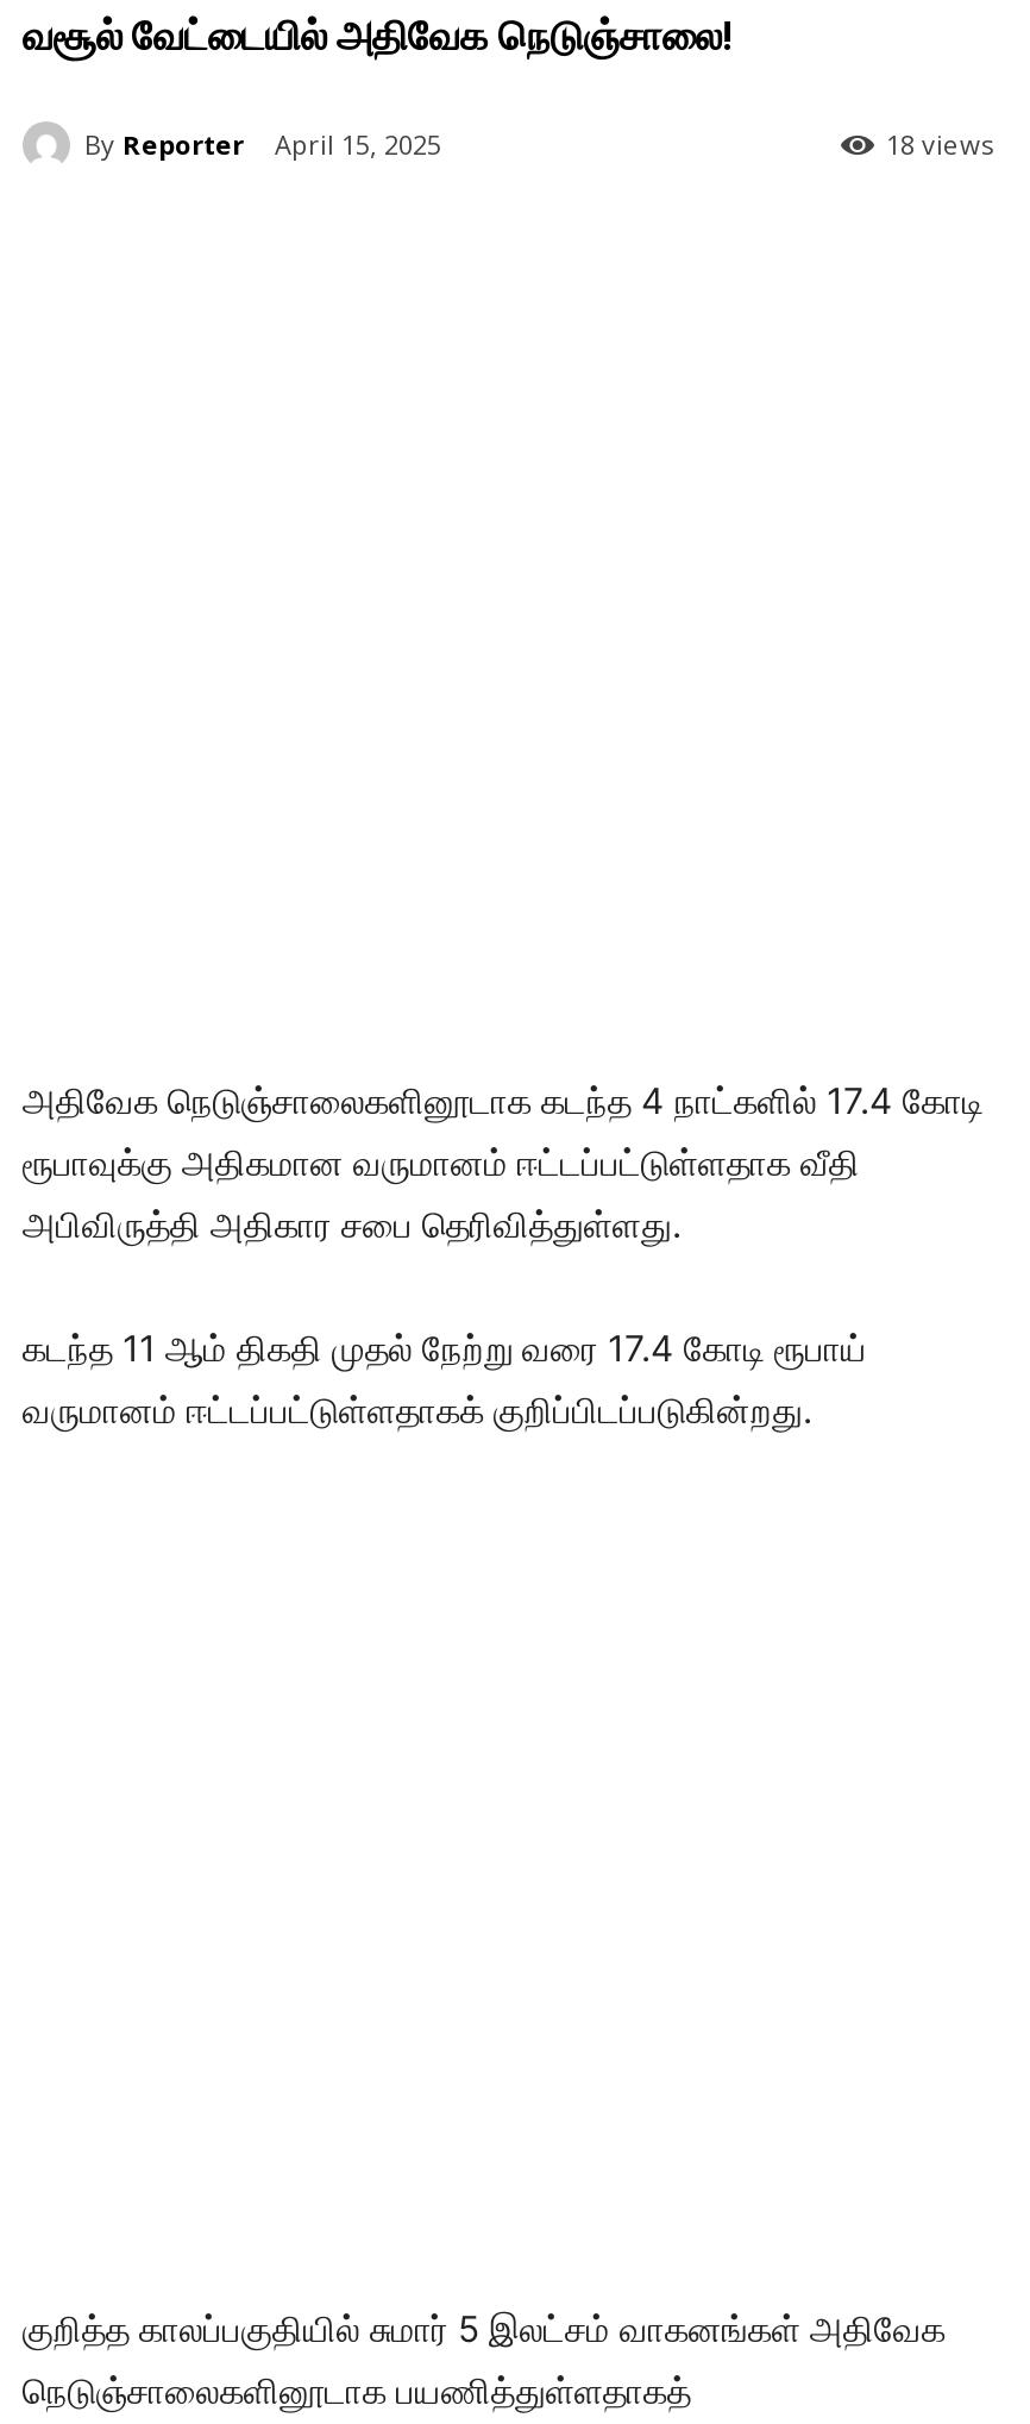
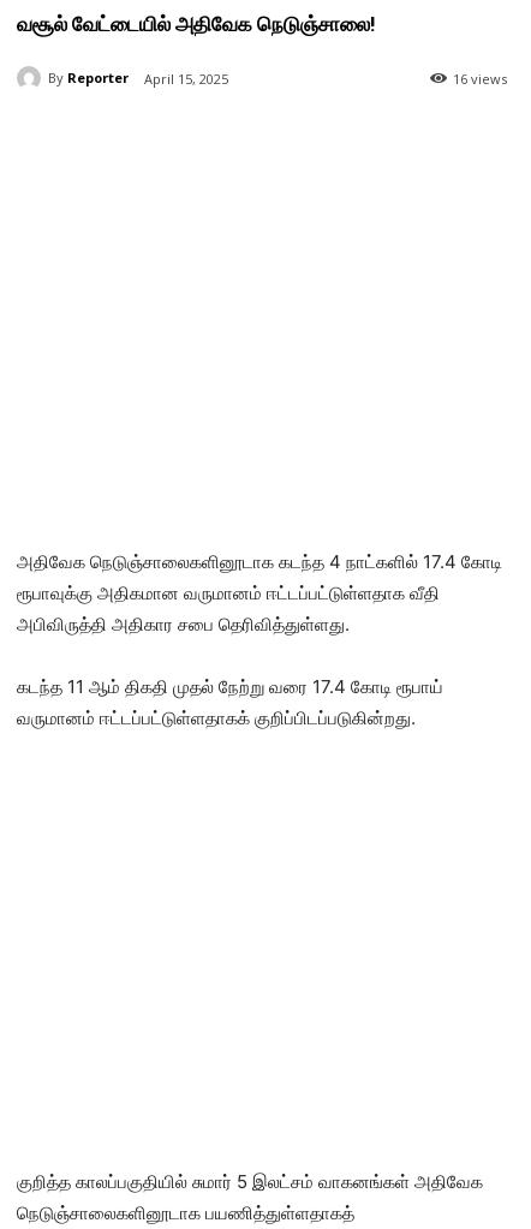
- 18 views
+ 16 views
